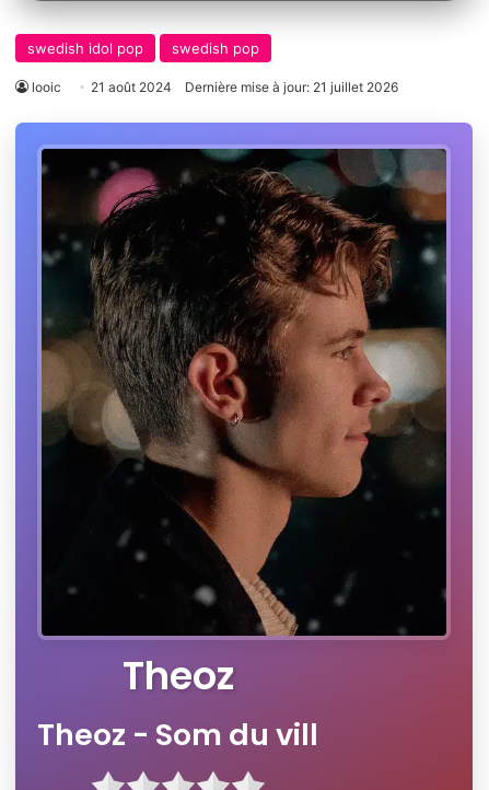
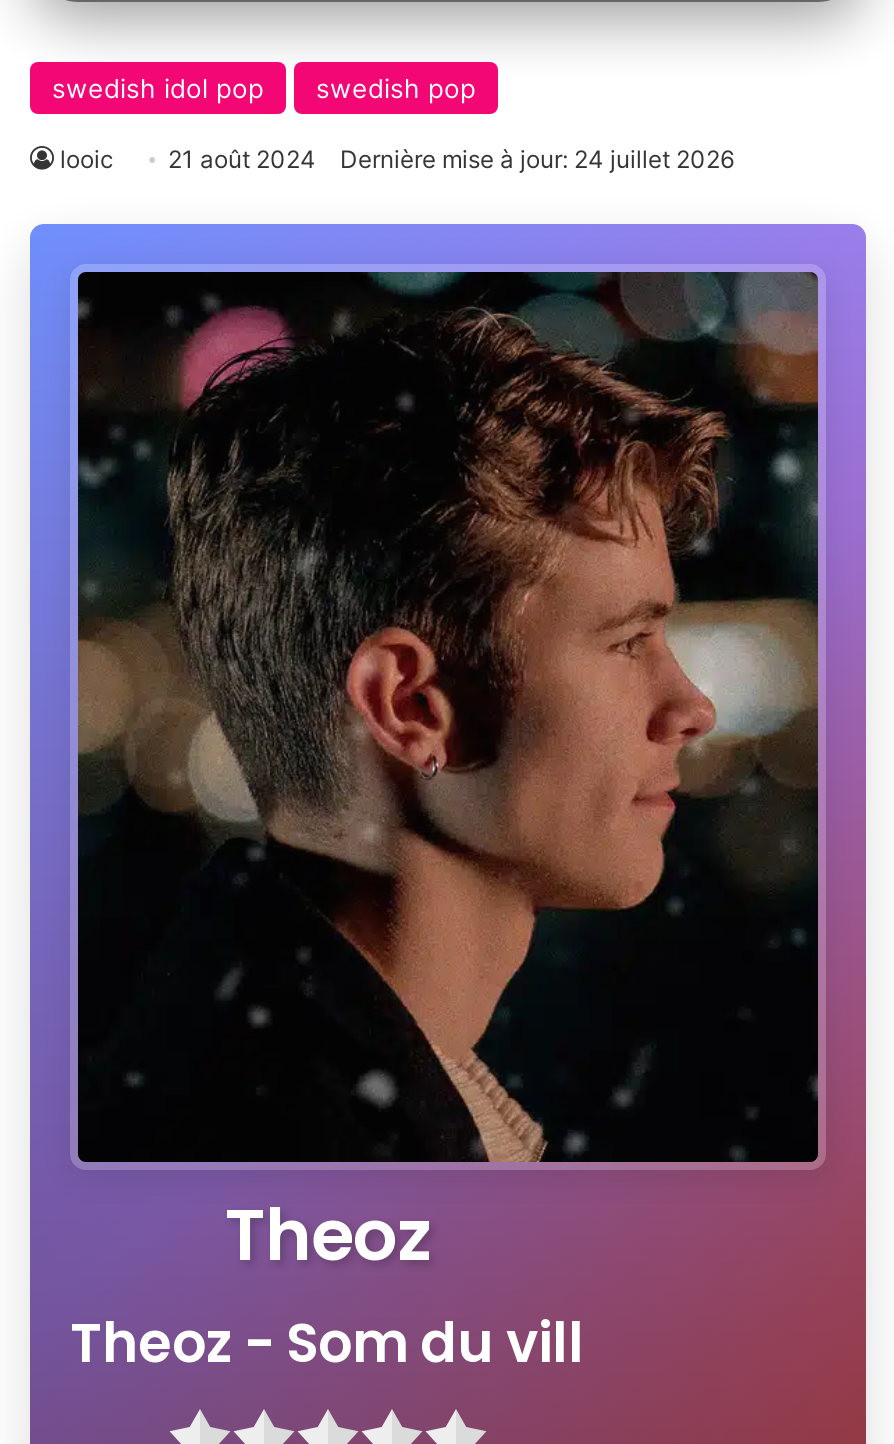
- Dernière mise à jour: 21 juillet 2026
+ Dernière mise à jour: 24 juillet 2026
